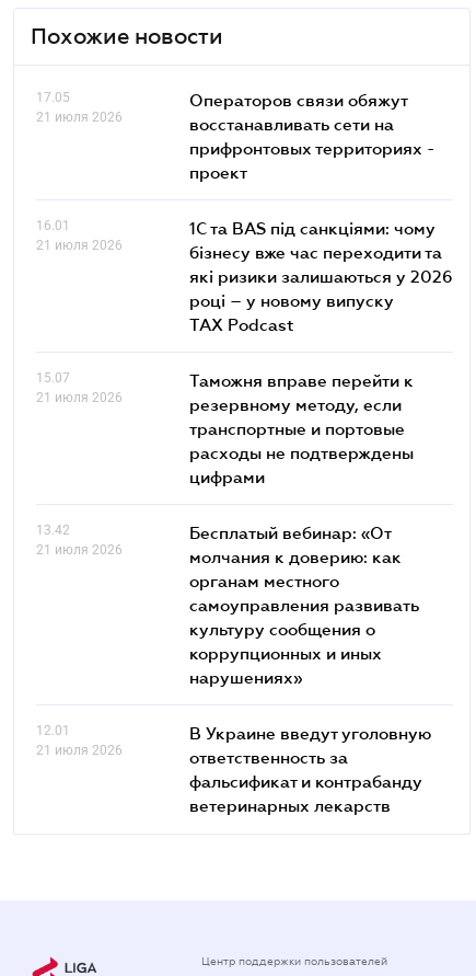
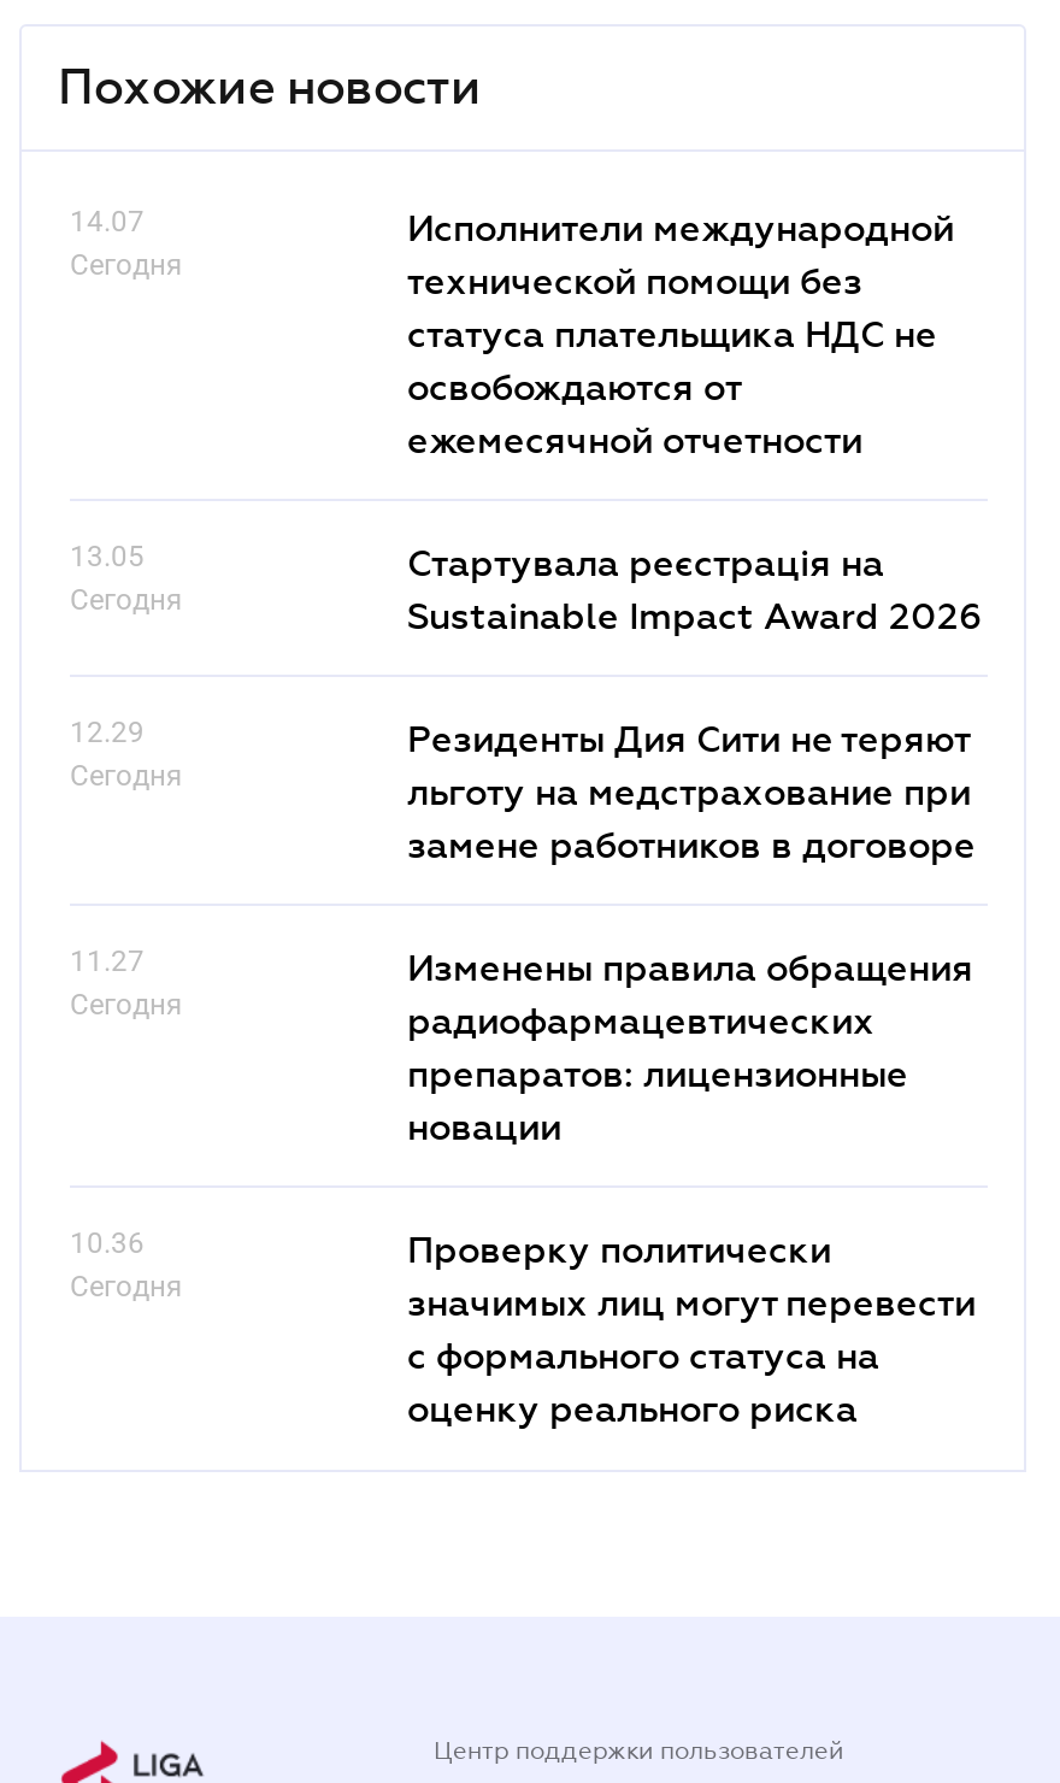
- 17.05
- 21 июля 2026
+ 14.07
+ Сегодня

- Операторов связи обяжут
- восстанавливать сети на
- прифронтовых территориях -
- проект
+ Исполнители международной
+ технической помощи без
+ статуса плательщика НДС не
+ освобождаются от
+ ежемесячной отчетности

- 16.01
- 21 июля 2026
+ 13.05
+ Сегодня

- 1С та BAS під санкціями: чому
- бізнесу вже час переходити та
- які ризики залишаються у 2026
- році – у новому випуску
- TAX Podcast
+ Стартувала реєстрація на
+ Sustainable Impact Award 2026

- 15.07
- 21 июля 2026
+ 12.29
+ Сегодня

- Таможня вправе перейти к
- резервному методу, если
- транспортные и портовые
- расходы не подтверждены
- цифрами
+ Резиденты Дия Сити не теряют
+ льготу на медстрахование при
+ замене работников в договоре

- 13.42
- 21 июля 2026
+ 11.27
+ Сегодня

- Бесплатый вебинар: «От
- молчания к доверию: как
- органам местного
- самоуправления развивать
- культуру сообщения о
- коррупционных и иных
- нарушениях»
+ Изменены правила обращения
+ радиофармацевтических
+ препаратов: лицензионные
+ новации

- 12.01
- 21 июля 2026
+ 10.36
+ Сегодня

- В Украине введут уголовную
- ответственность за
- фальсификат и контрабанду
- ветеринарных лекарств
+ Проверку политически
+ значимых лиц могут перевести
+ с формального статуса на
+ оценку реального риска
